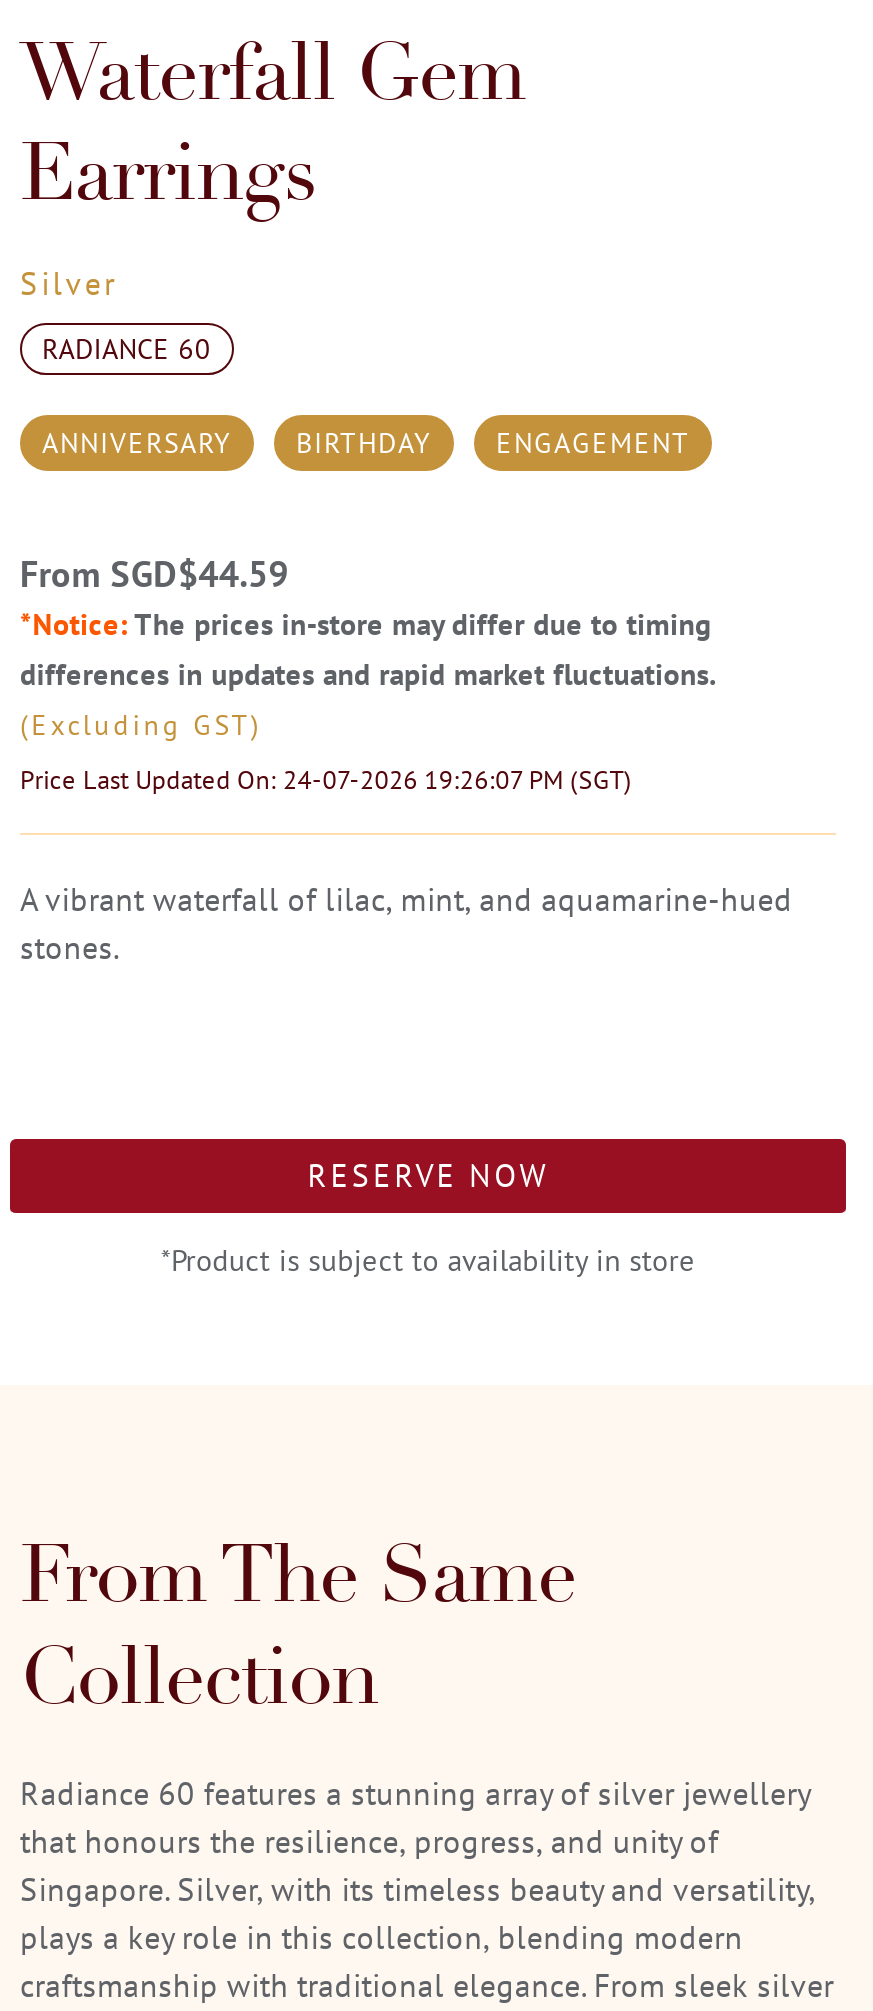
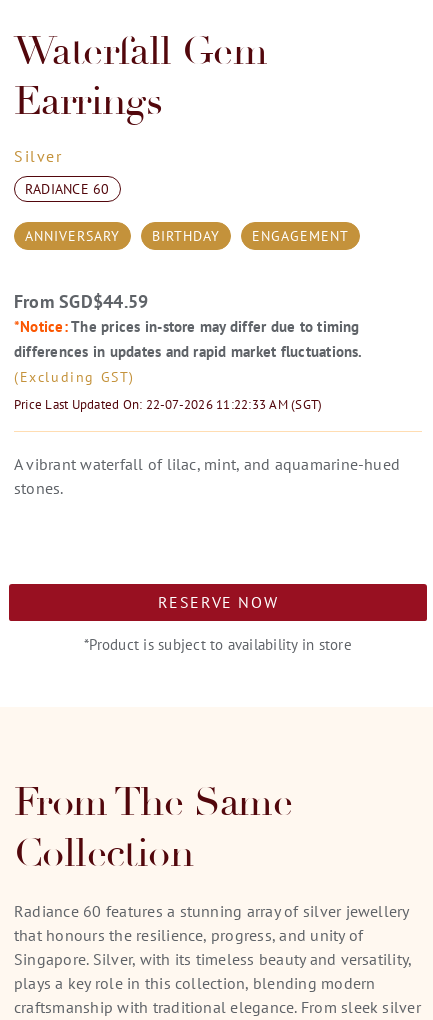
- Price Last Updated On: 24-07-2026 19:26:07 PM (SGT)
+ Price Last Updated On: 22-07-2026 11:22:33 AM (SGT)
